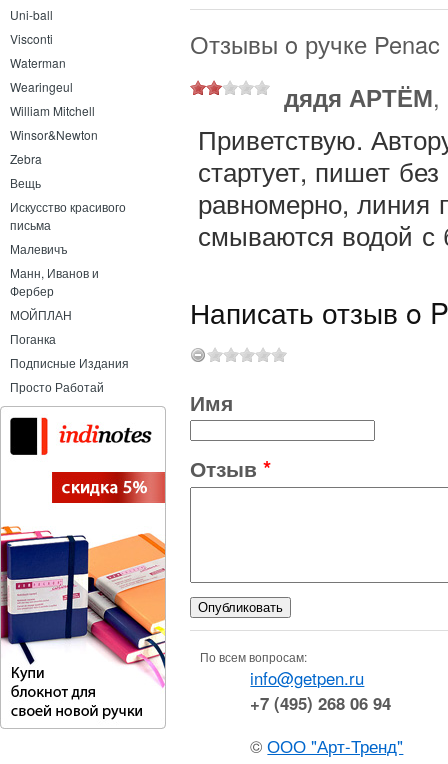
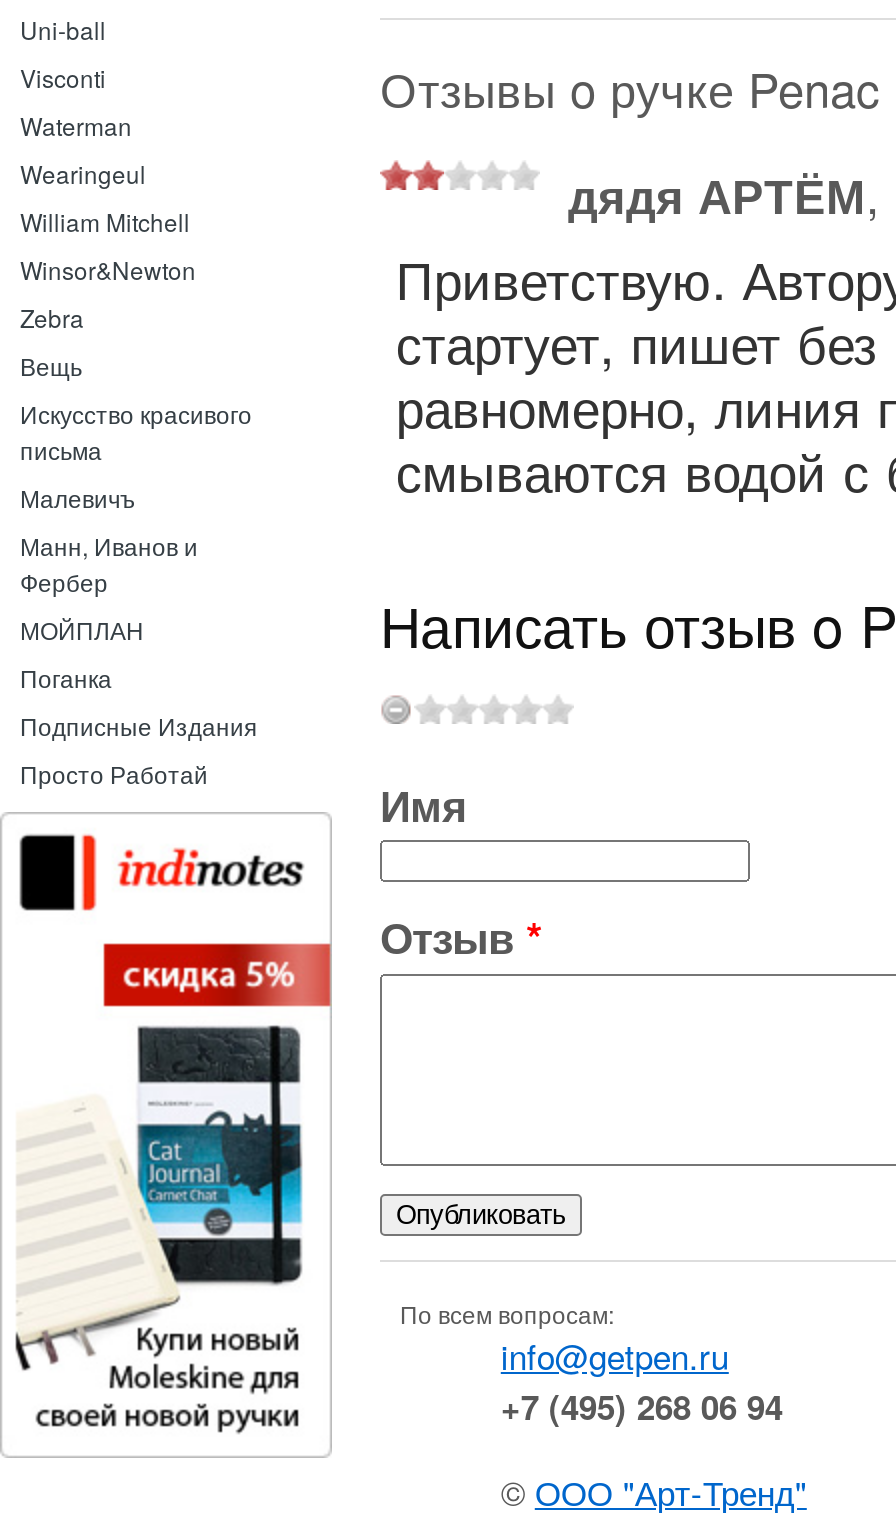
- [image]
+ [image]
